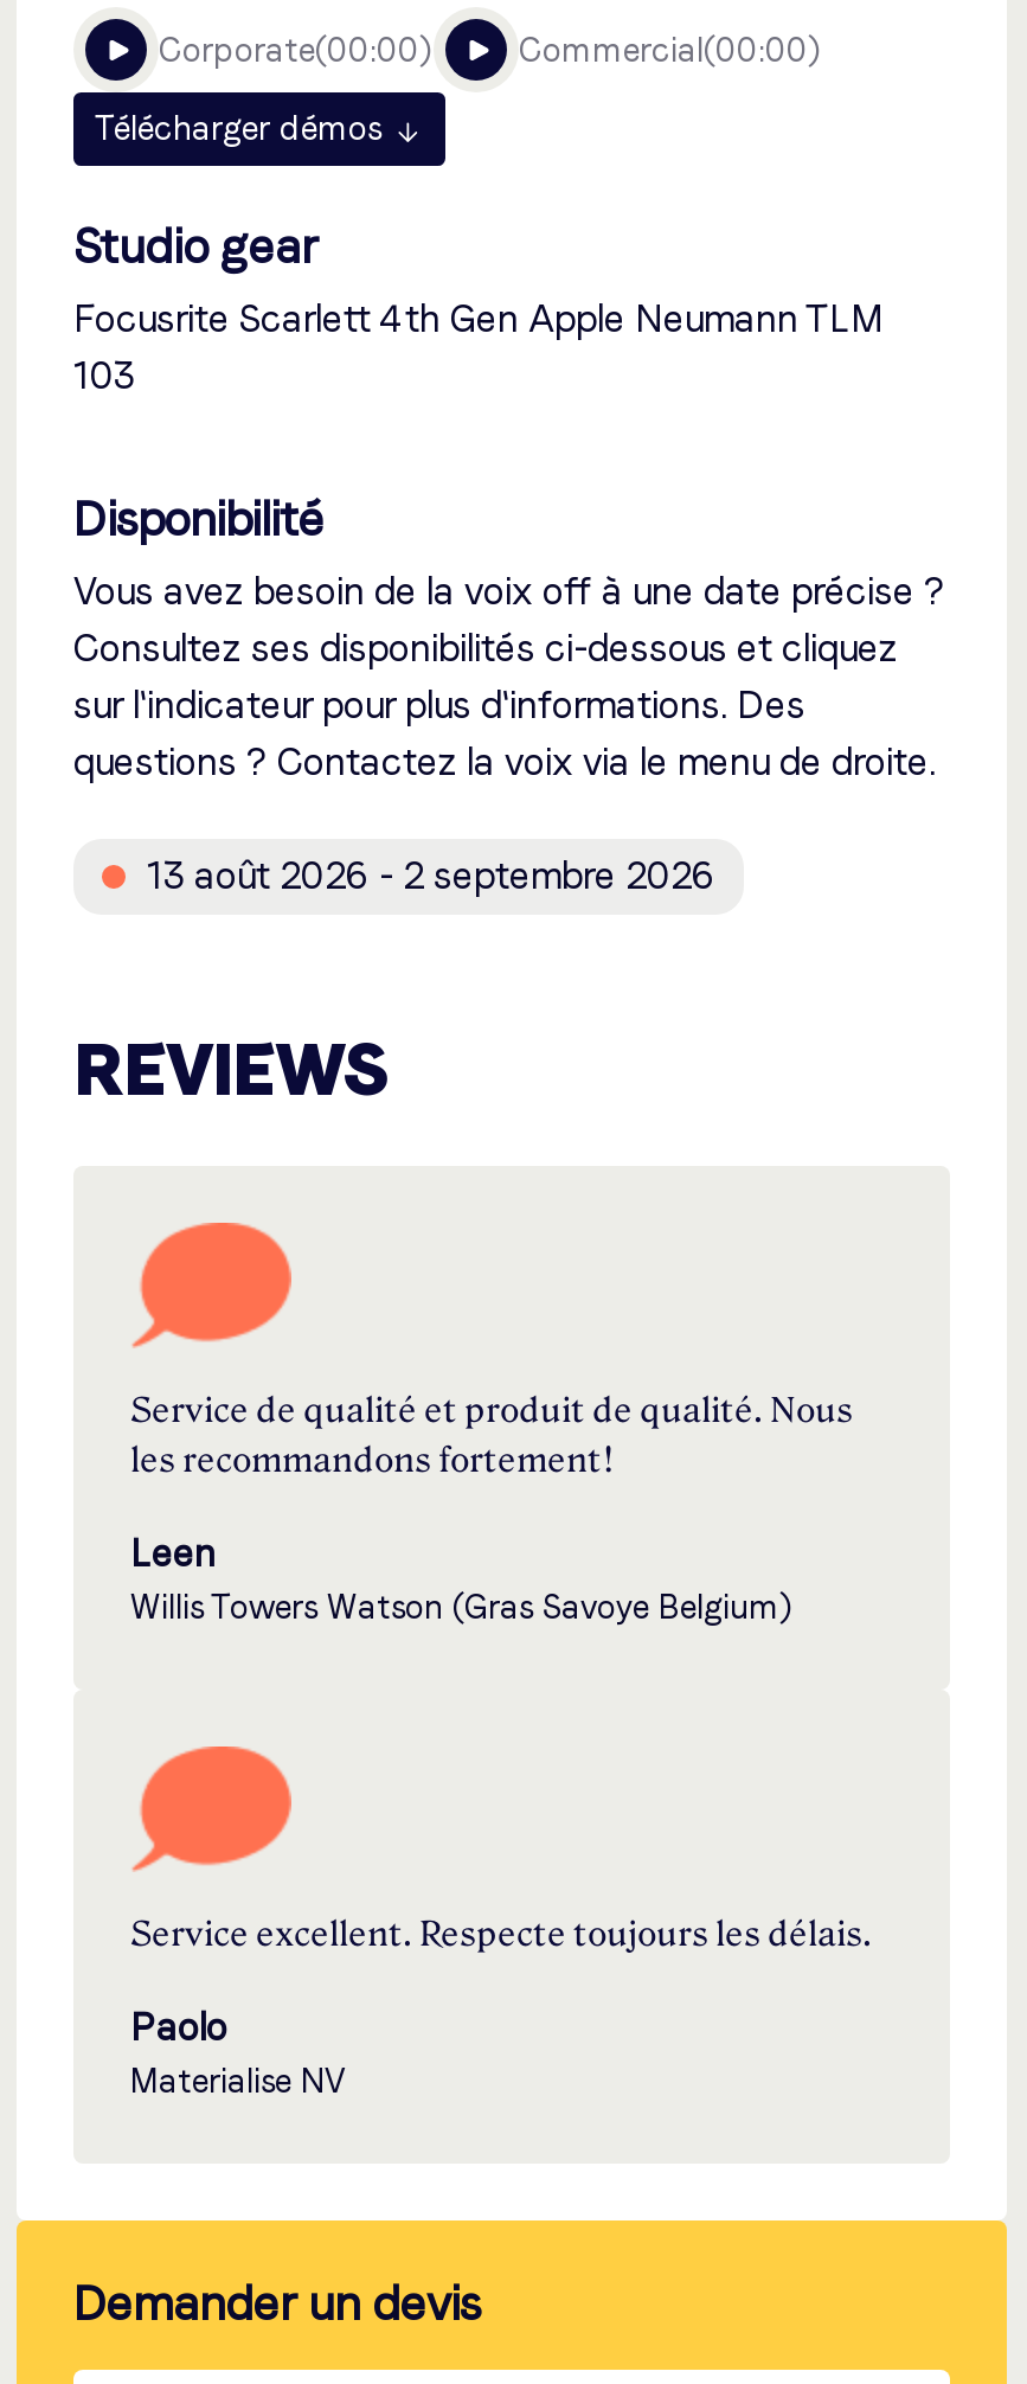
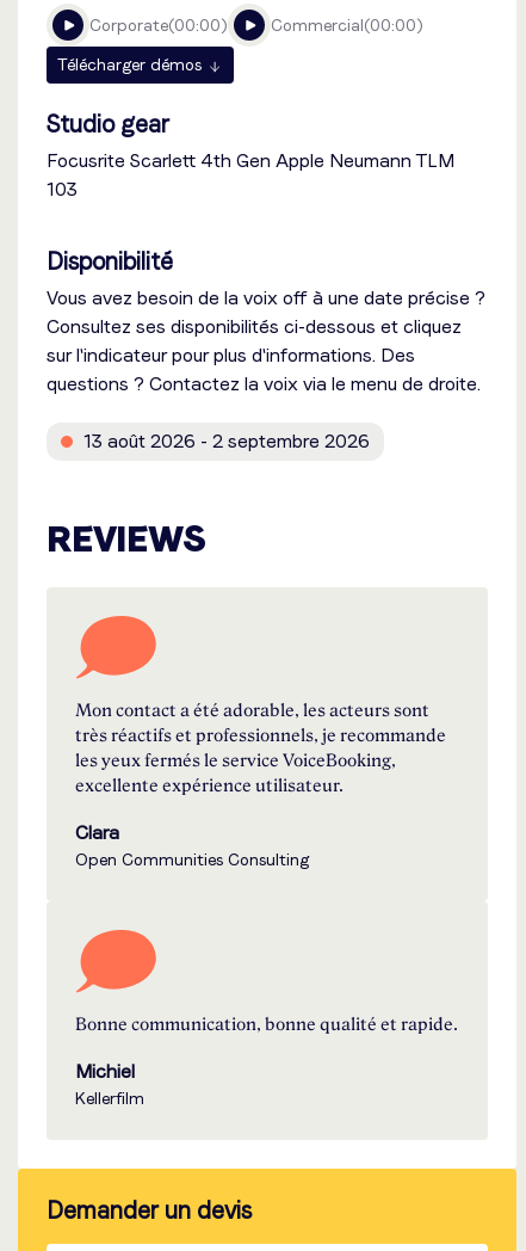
- Service de qualité et produit de qualité. Nous
- les recommandons fortement!
+ Mon contact a été adorable, les acteurs sont
+ très réactifs et professionnels, je recommande
+ les yeux fermés le service VoiceBooking,
+ excellente expérience utilisateur.

- Leen
- Willis Towers Watson (Gras Savoye Belgium)
+ Clara
+ Open Communities Consulting

- Service excellent. Respecte toujours les délais.
+ Bonne communication, bonne qualité et rapide.

- Paolo
- Materialise NV
+ Michiel
+ Kellerfilm
